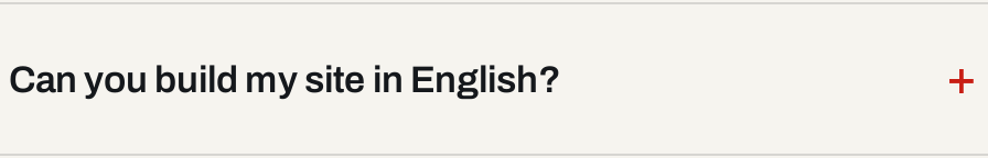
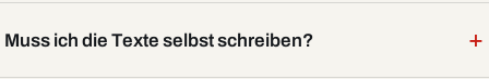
- Can you build my site in English?
+ Muss ich die Texte selbst schreiben?
